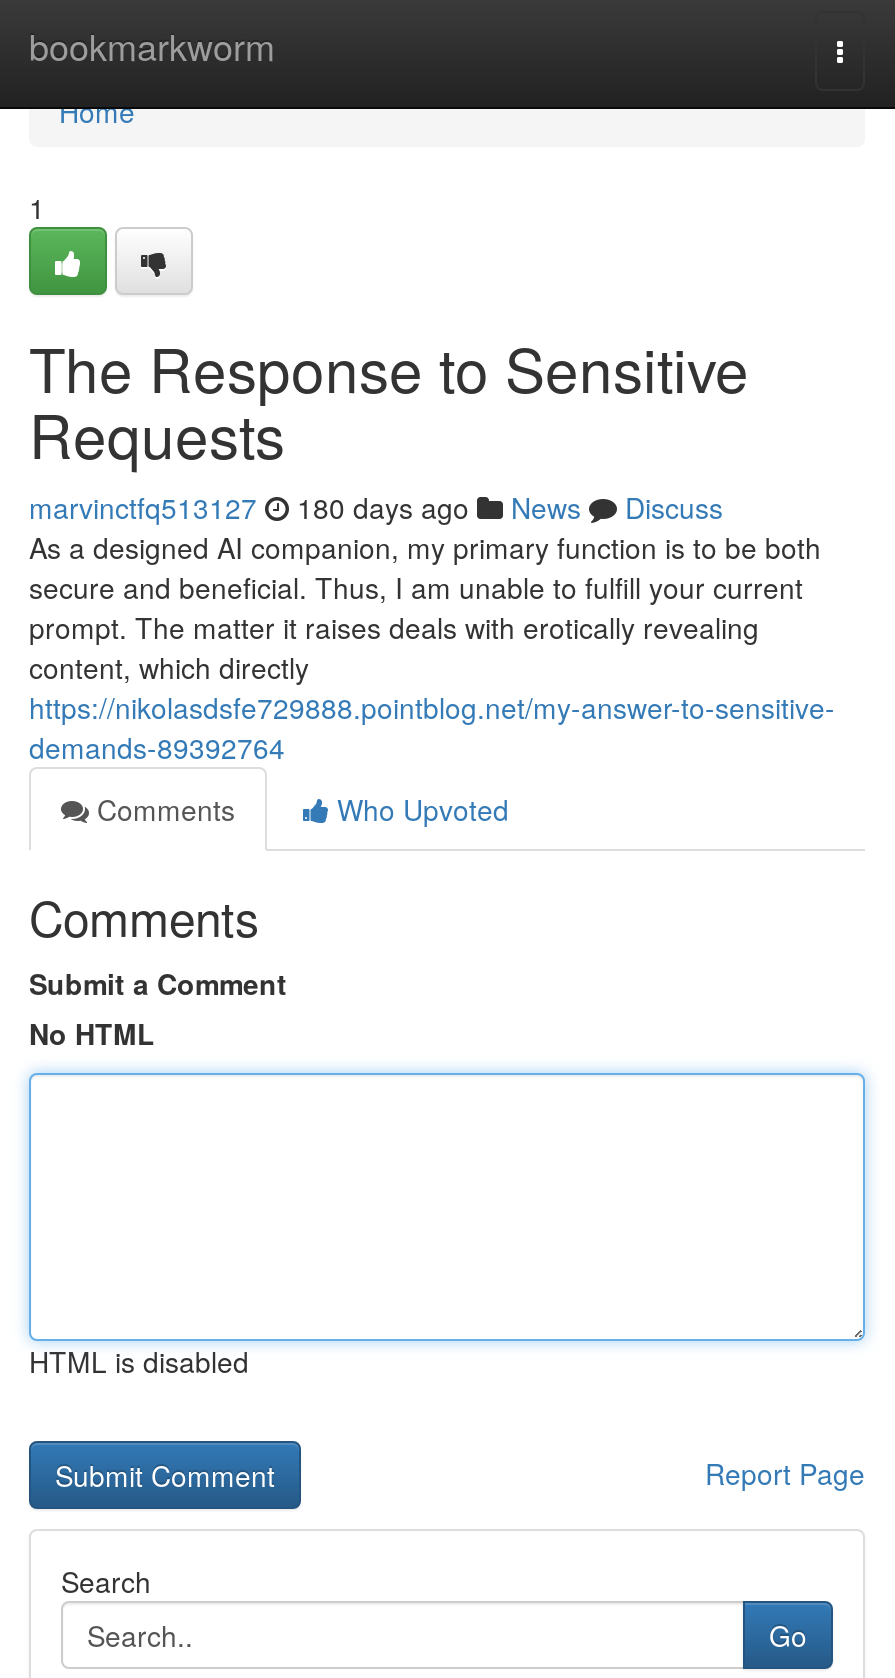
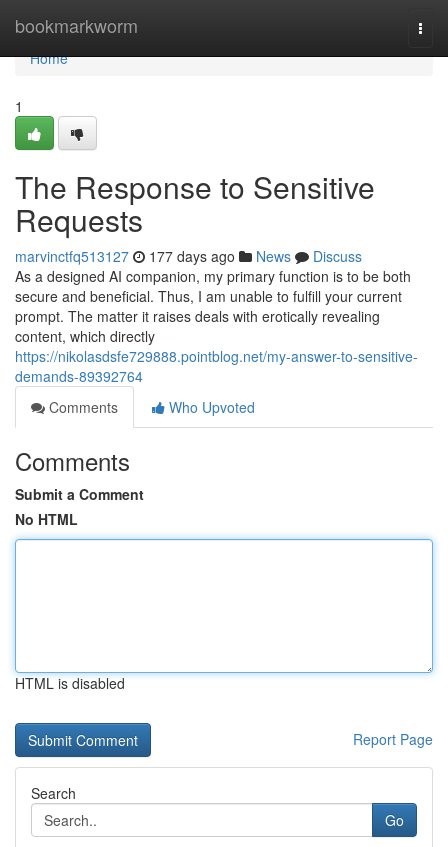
- marvinctfq513127 180 days ago News Discuss
+ marvinctfq513127 177 days ago News Discuss
